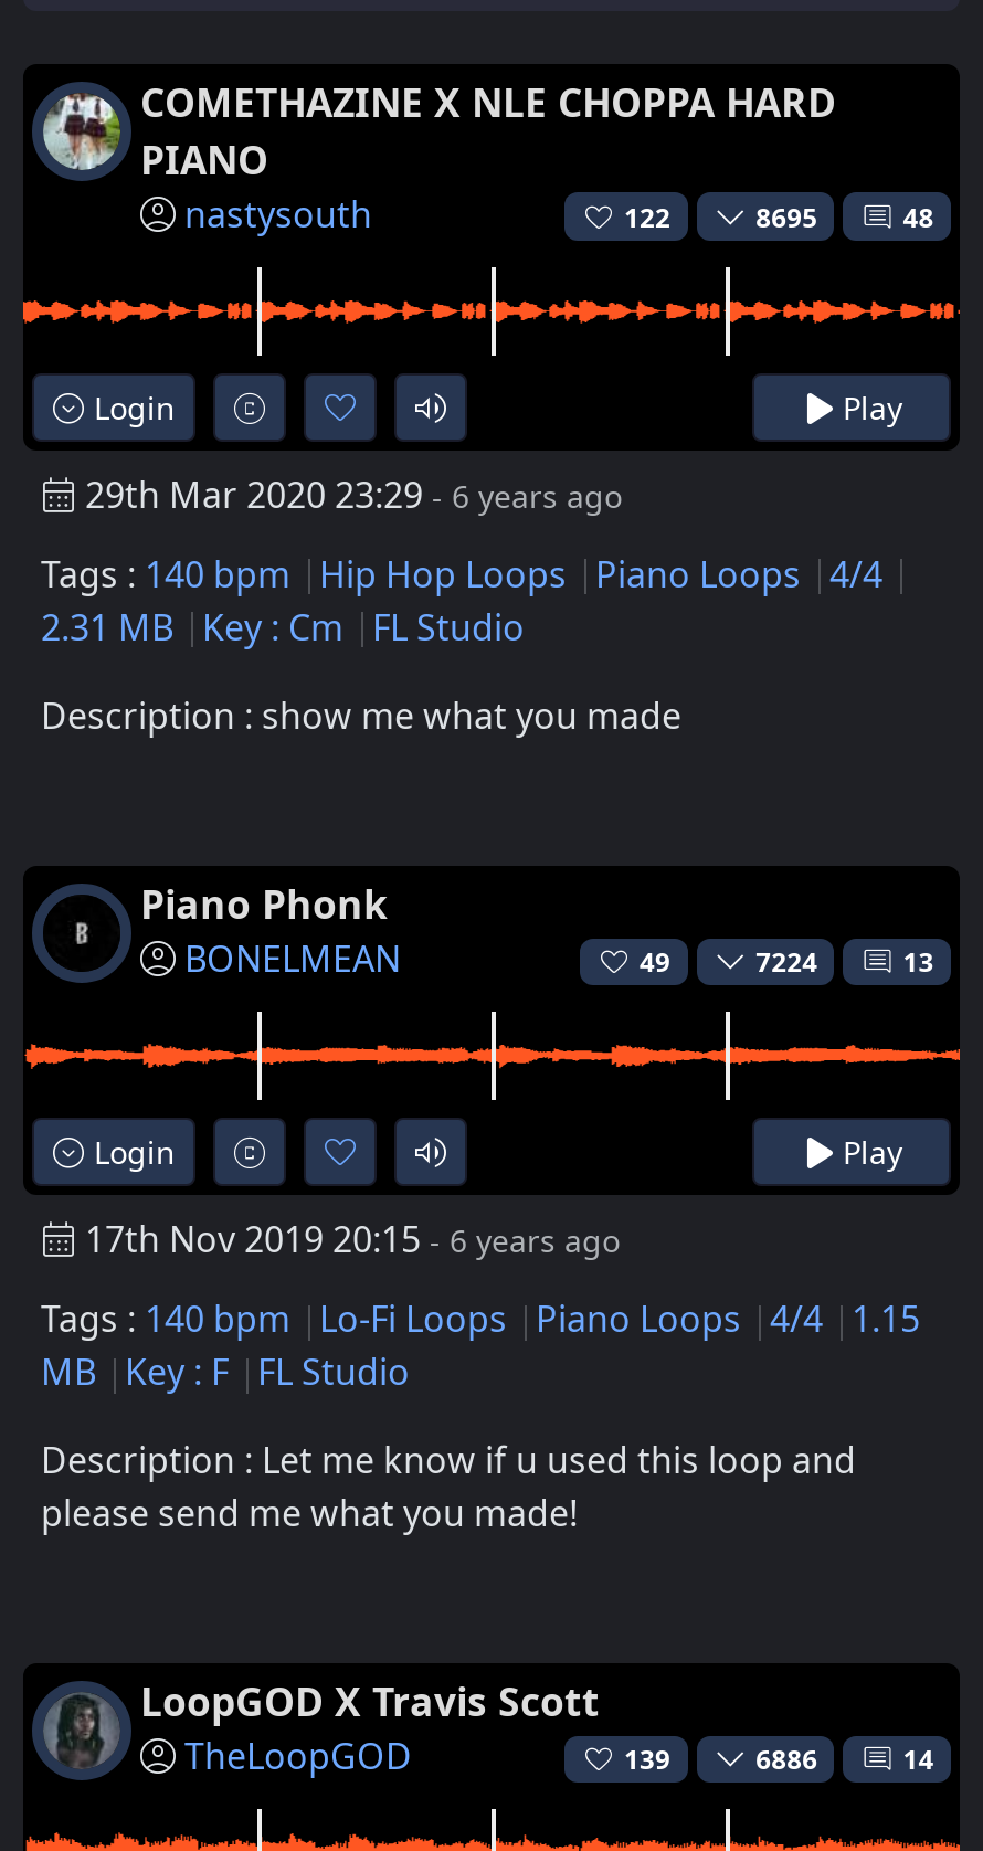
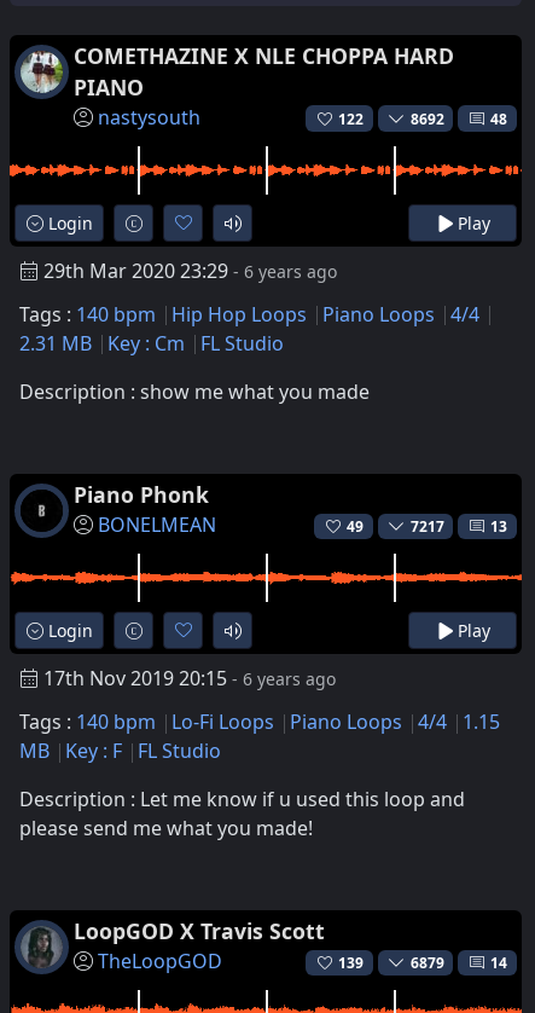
- 8695
+ 8692

- 7224
+ 7217

- 6886
+ 6879
